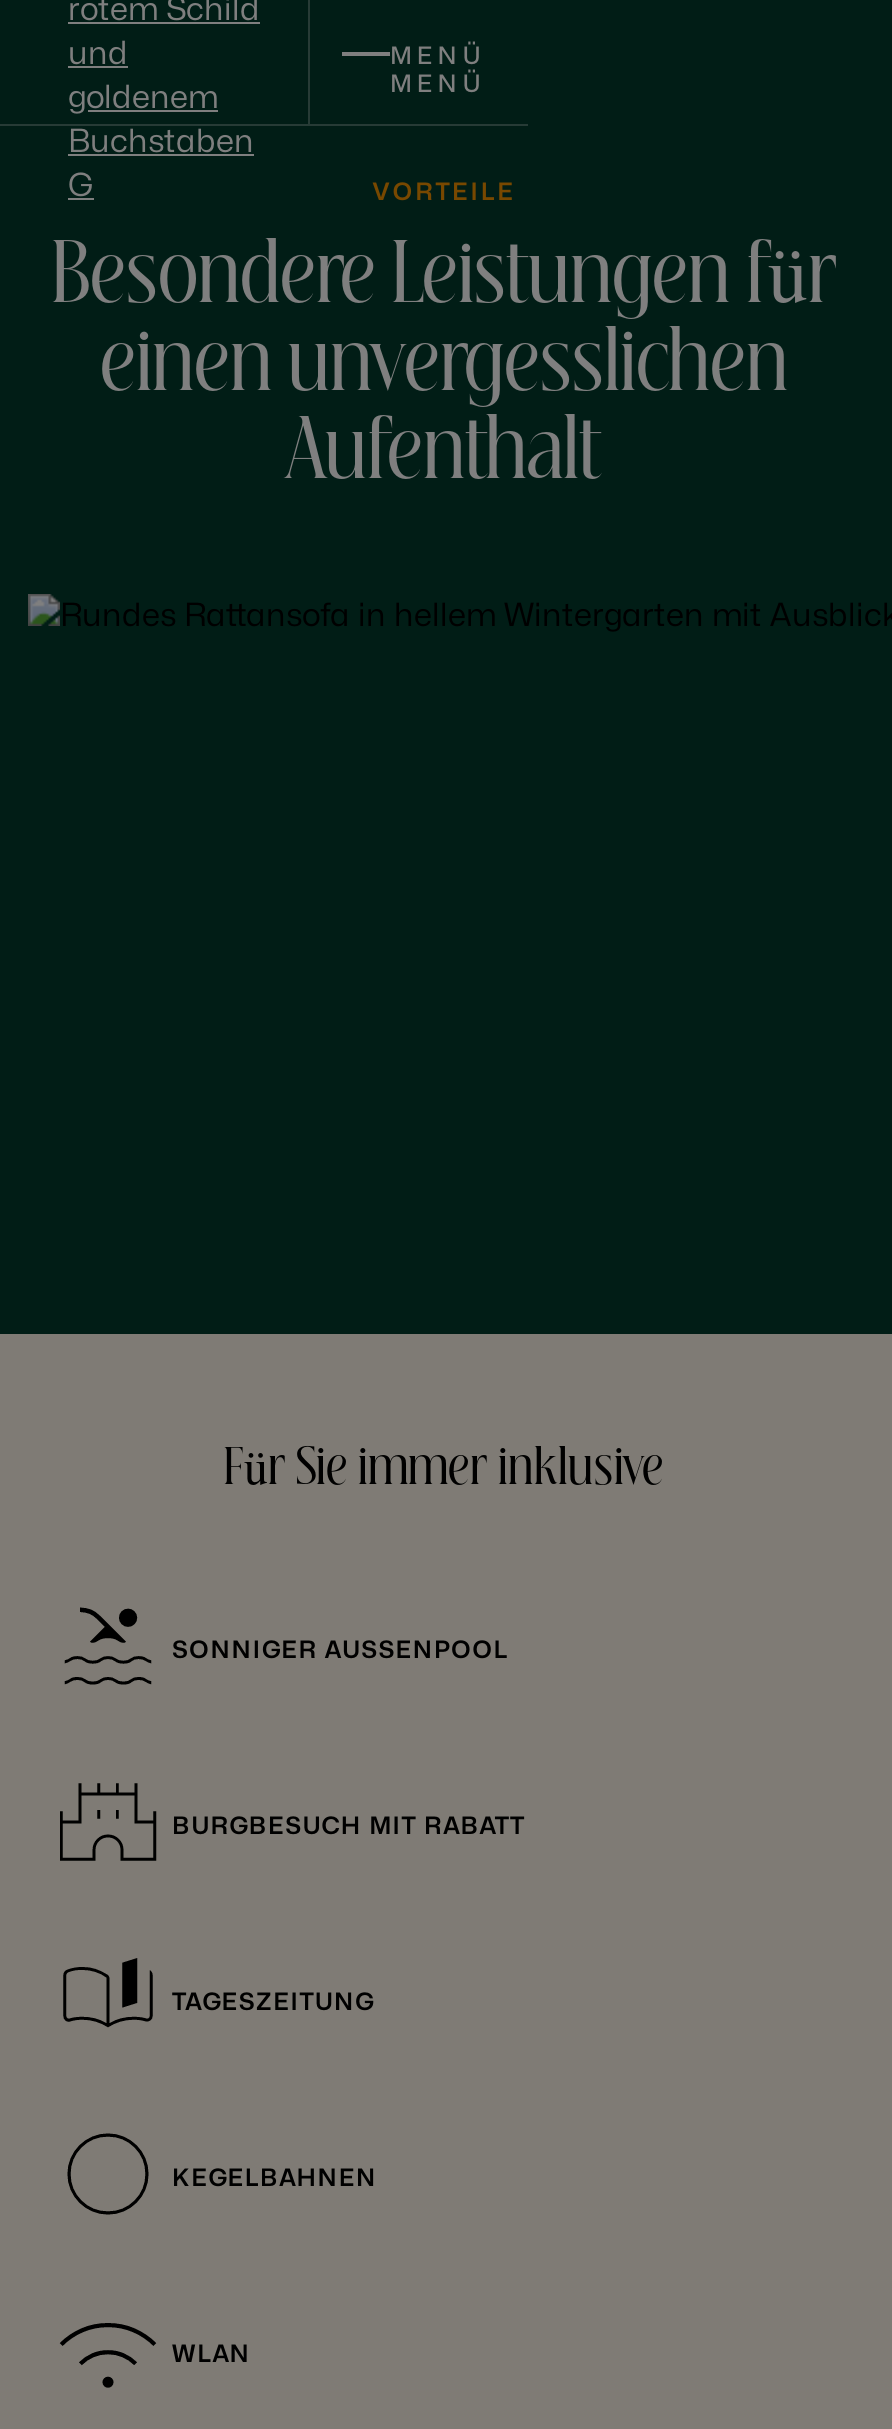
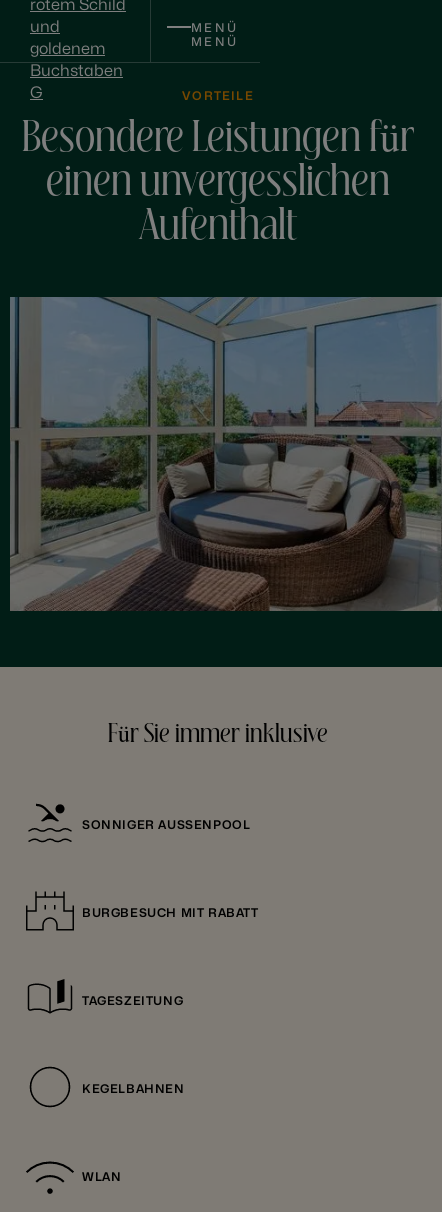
+ [image]
